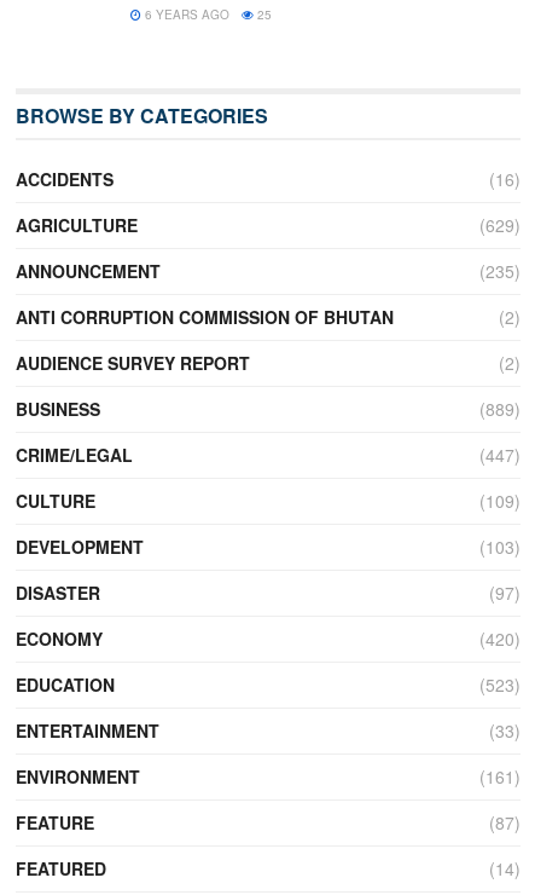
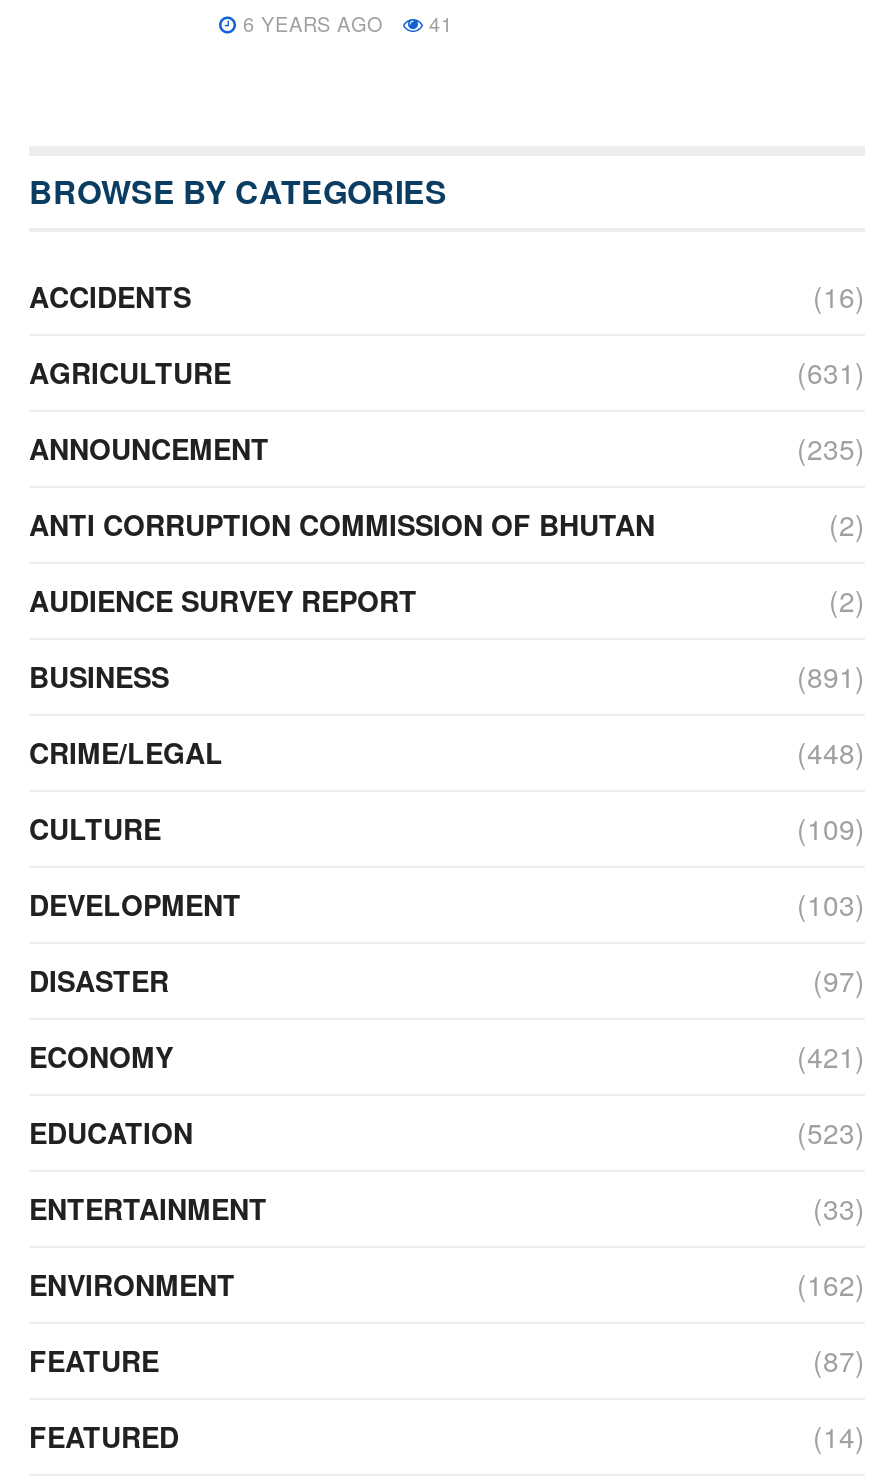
- 6 YEARS AGO 25
+ 6 YEARS AGO 41

- (629)
+ (631)

- (889)
+ (891)

- (447)
+ (448)

- (420)
+ (421)

- (161)
+ (162)
